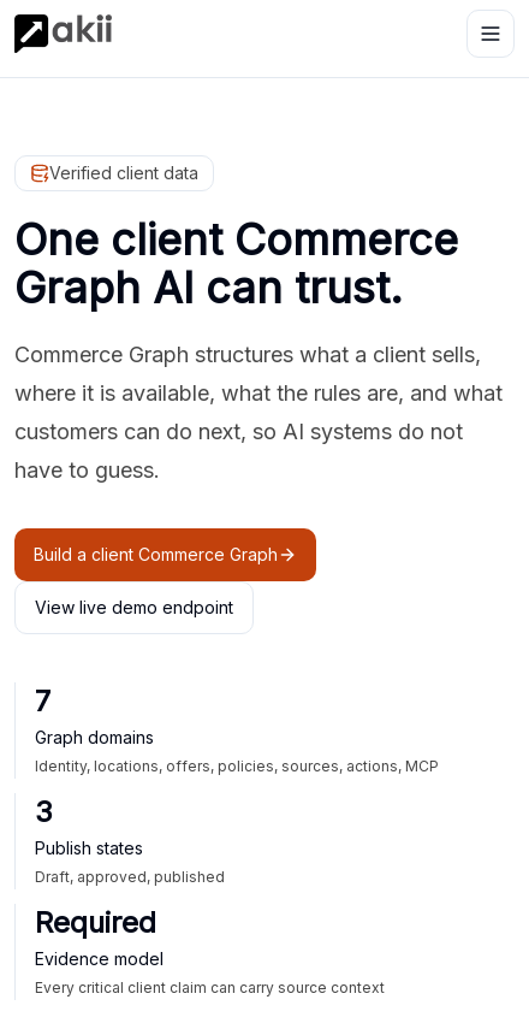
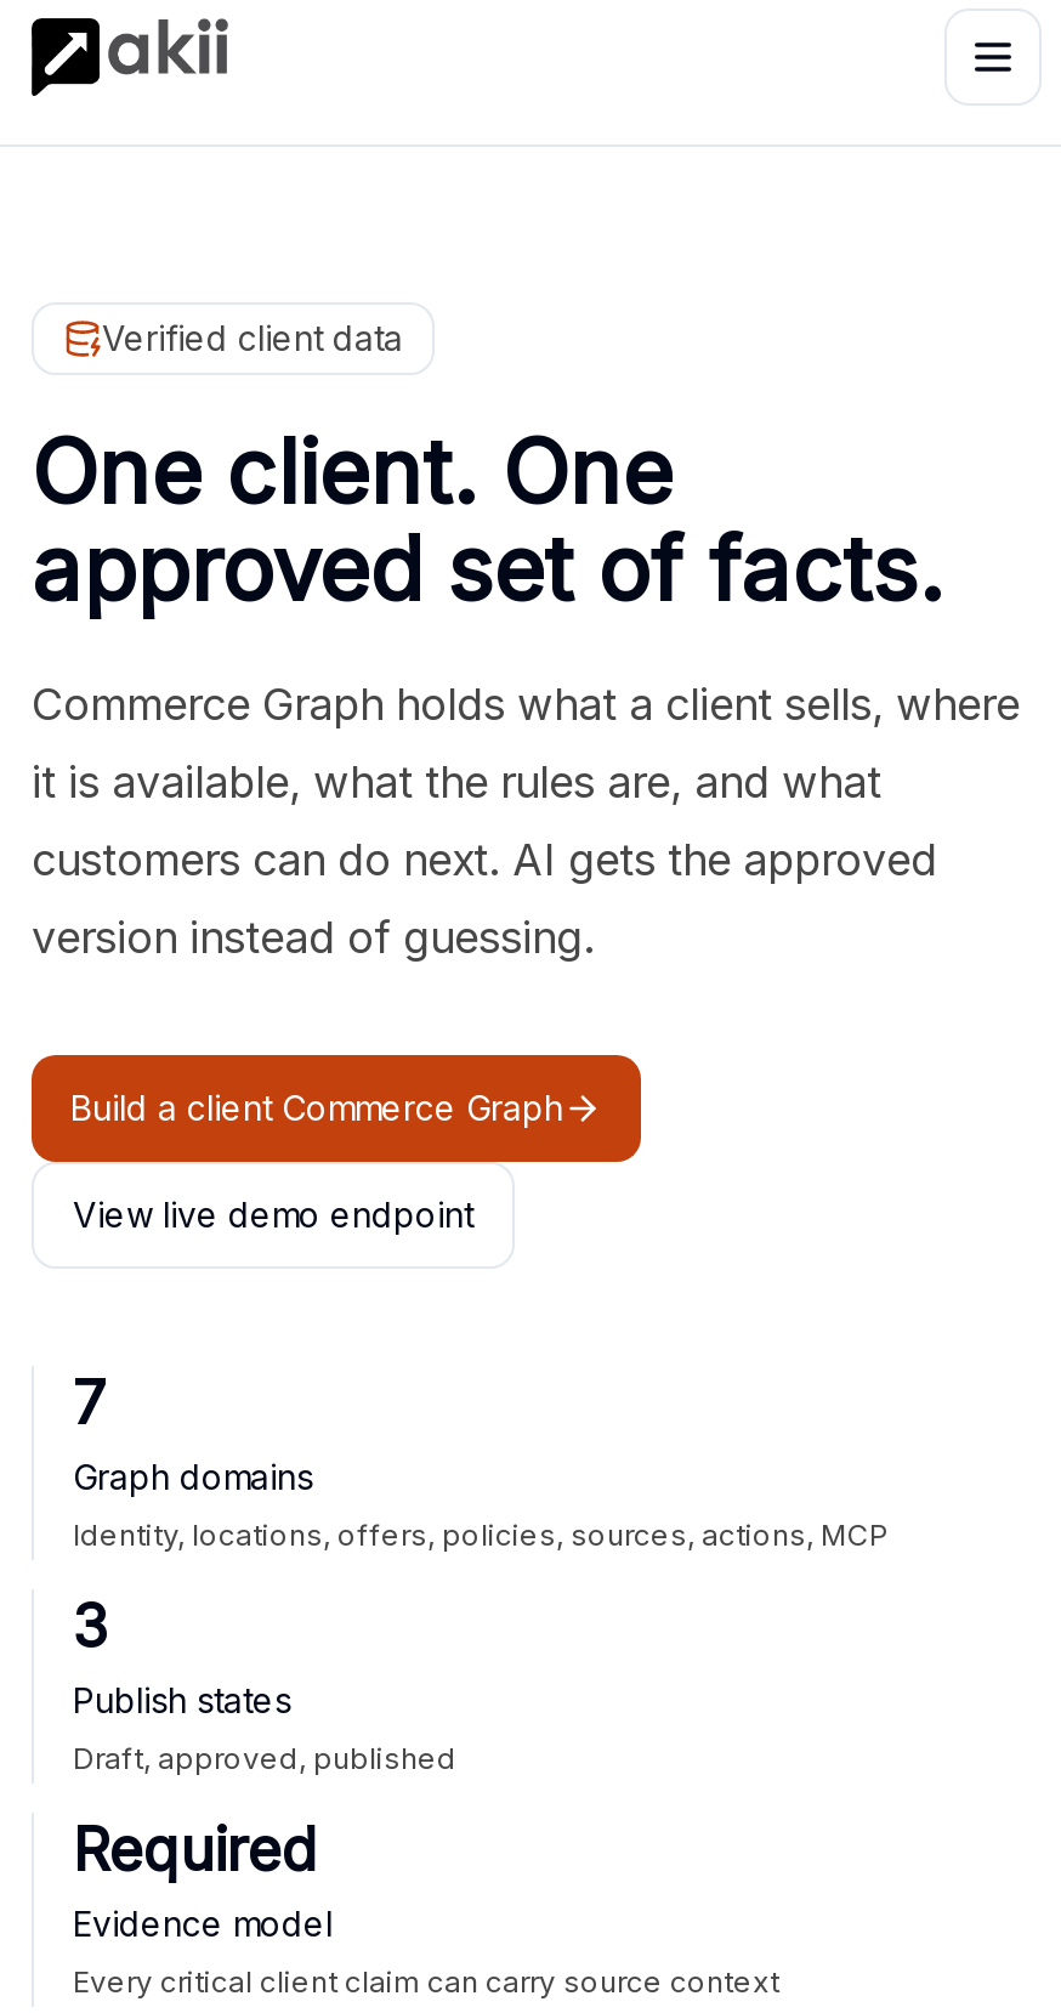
- One client Commerce
- Graph AI can trust.
+ One client. One
+ approved set of facts.

- Commerce Graph structures what a client sells,
+ Commerce Graph holds what a client sells, where

- where it is available, what the rules are, and what
+ it is available, what the rules are, and what

- customers can do next, so AI systems do not
+ customers can do next. AI gets the approved

- have to guess.
+ version instead of guessing.
